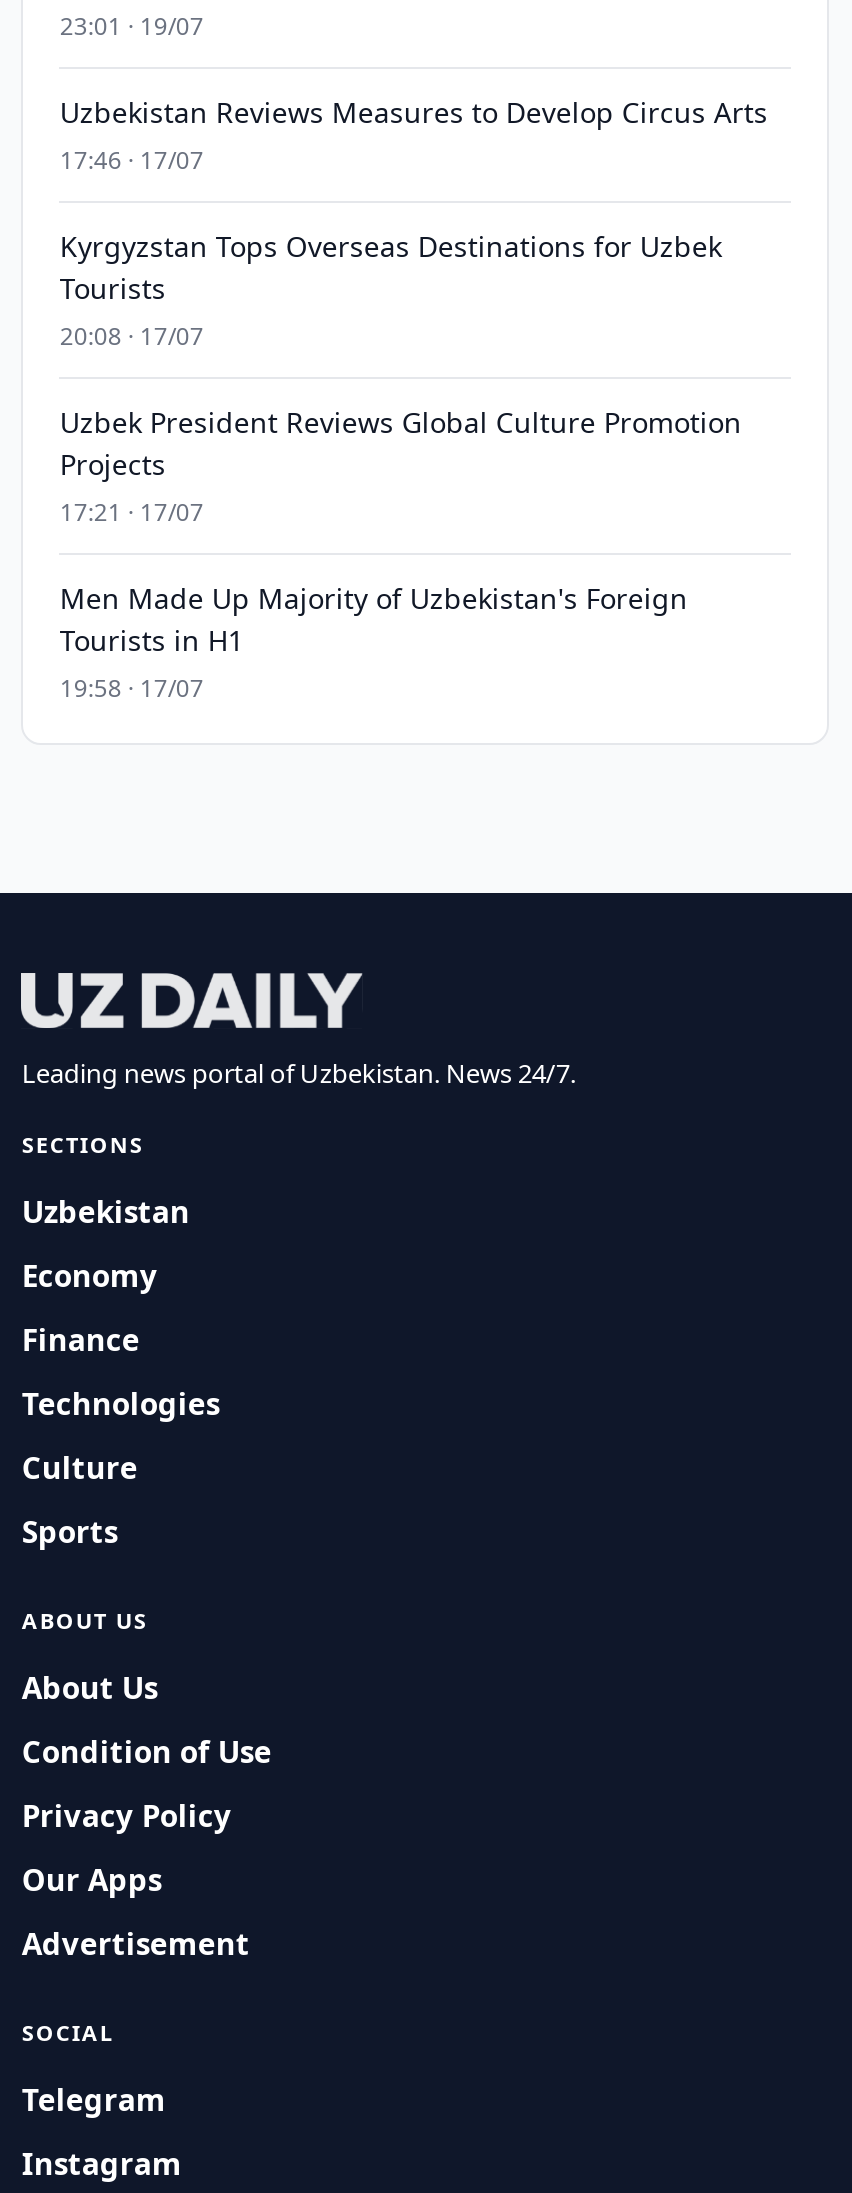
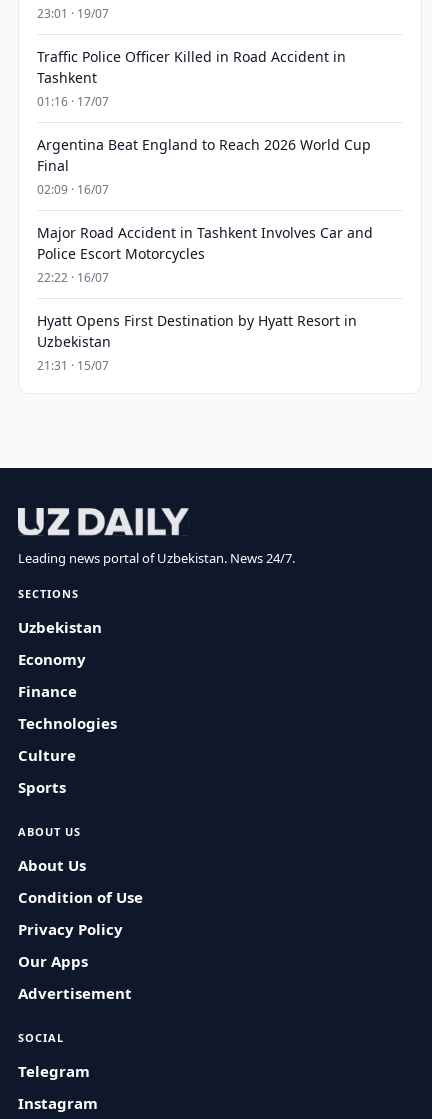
- Uzbekistan Reviews Measures to Develop Circus Arts
- 17:46 · 17/07
+ Traffic Police Officer Killed in Road Accident in
+ Tashkent
+ 01:16 · 17/07

- Kyrgyzstan Tops Overseas Destinations for Uzbek
- Tourists
- 20:08 · 17/07
+ Argentina Beat England to Reach 2026 World Cup
+ Final
+ 02:09 · 16/07

- Uzbek President Reviews Global Culture Promotion
- Projects
- 17:21 · 17/07
+ Major Road Accident in Tashkent Involves Car and
+ Police Escort Motorcycles
+ 22:22 · 16/07

- Men Made Up Majority of Uzbekistan's Foreign
- Tourists in H1
- 19:58 · 17/07
+ Hyatt Opens First Destination by Hyatt Resort in
+ Uzbekistan
+ 21:31 · 15/07
